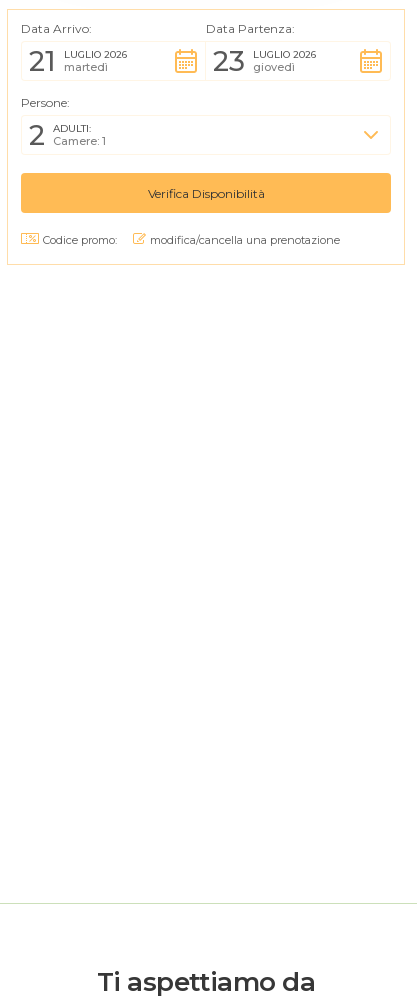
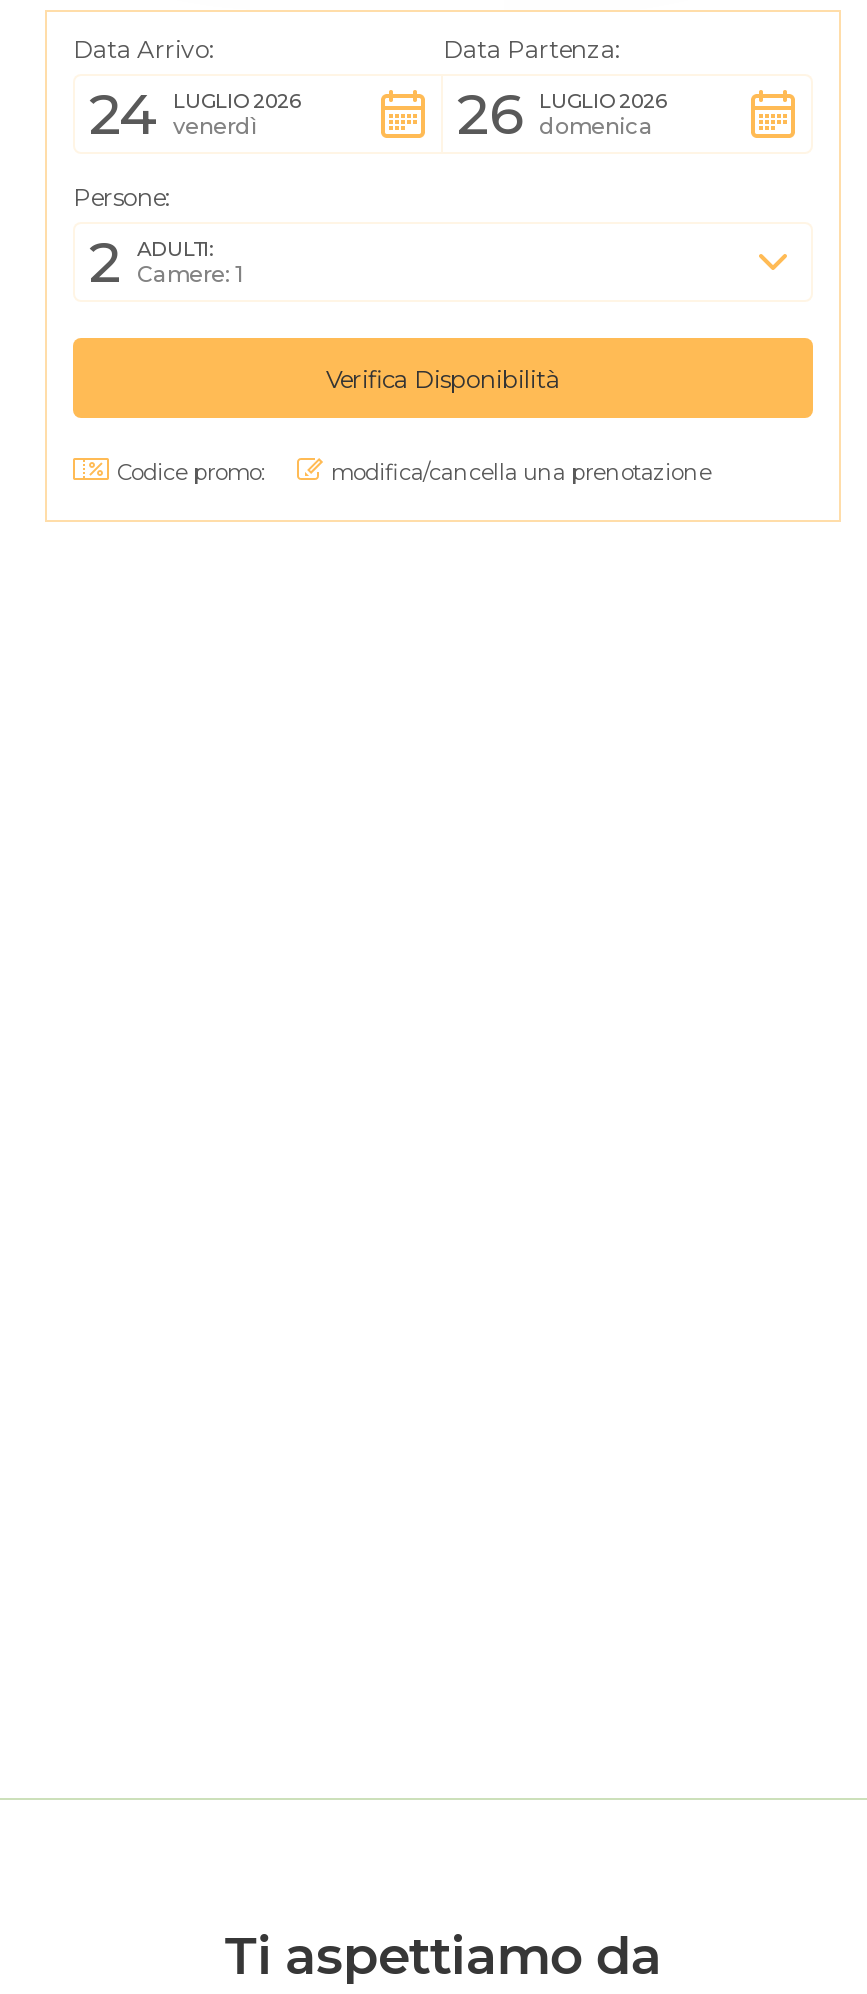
- 21
+ 24

- 23
+ 26

- martedì
+ venerdì

- giovedì
+ domenica
